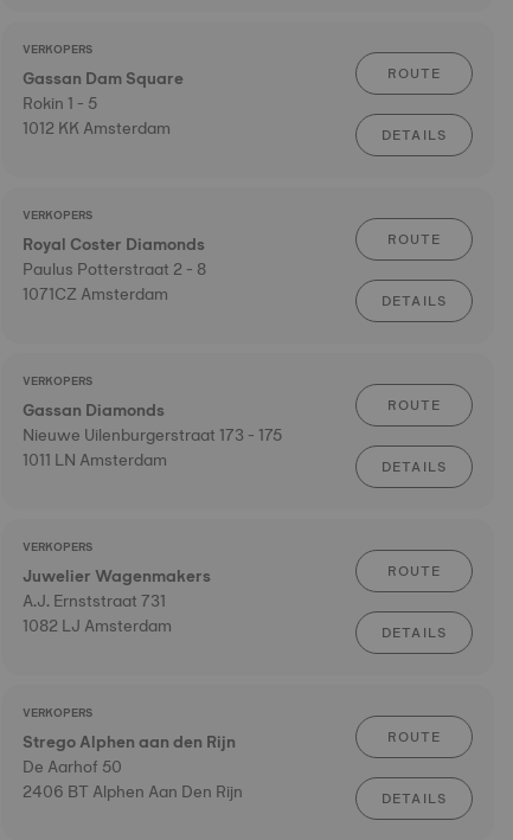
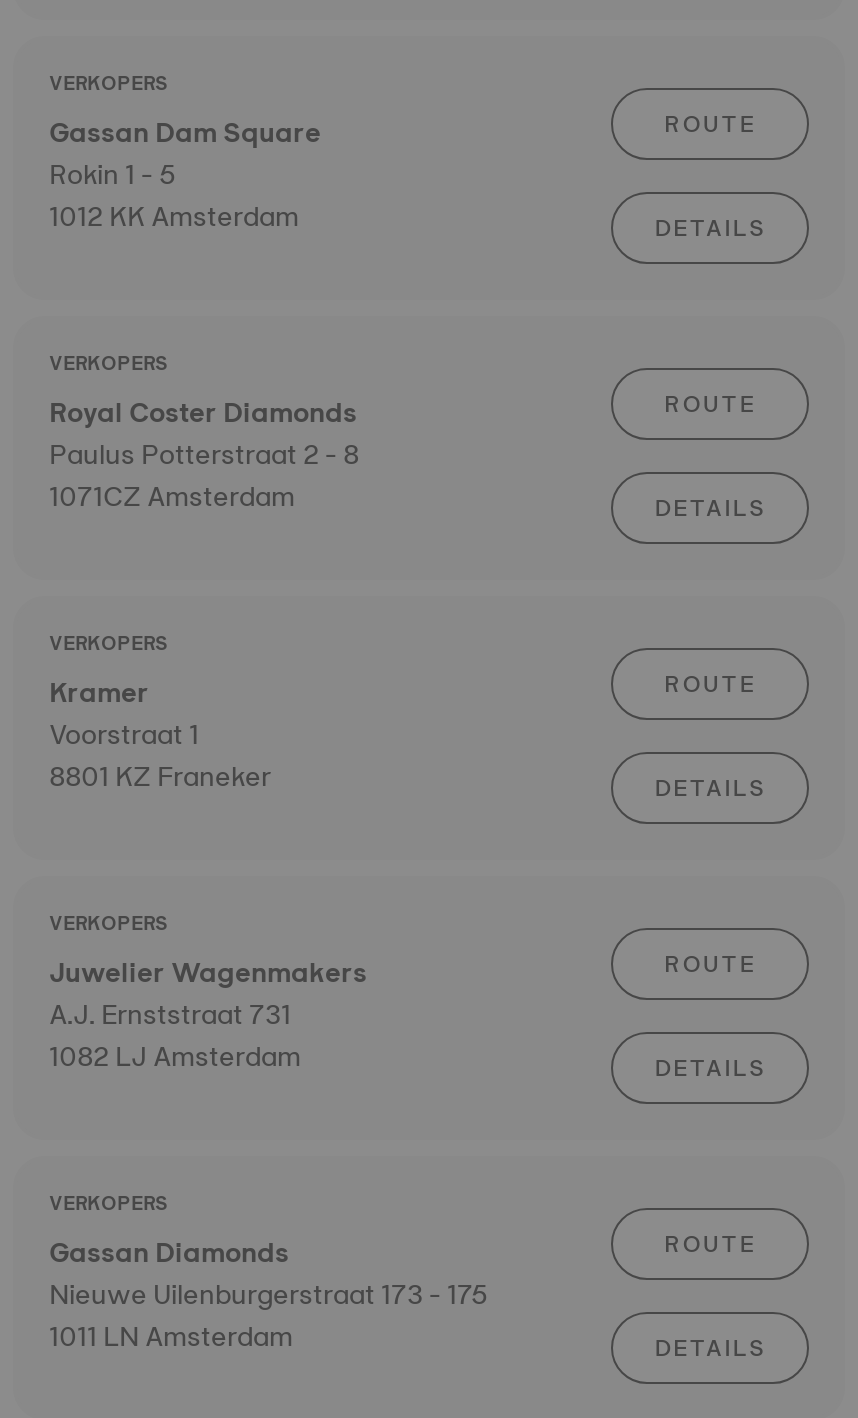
moved down: Gassan Diamonds | Nieuwe Uilenburgerstraat 173 - 175 | 1011 LN Amsterdam

+ Kramer
+ Voorstraat 1
+ 8801 KZ Franeker

- Strego Alphen aan den Rijn
- De Aarhof 50
- 2406 BT Alphen Aan Den Rijn
